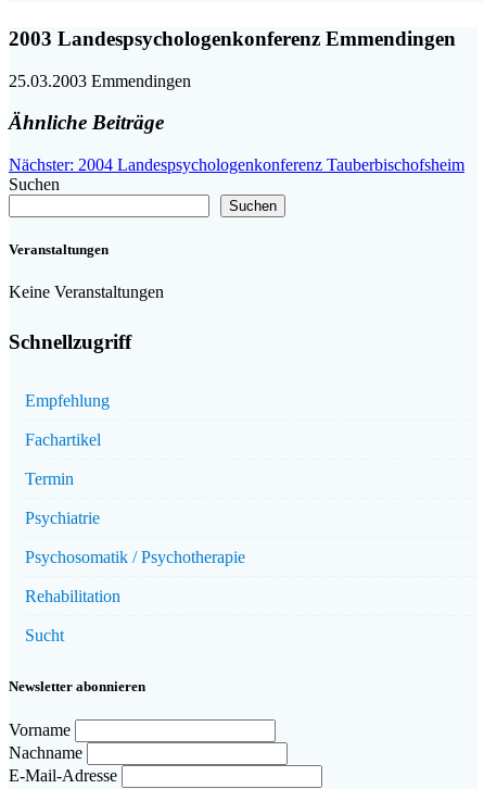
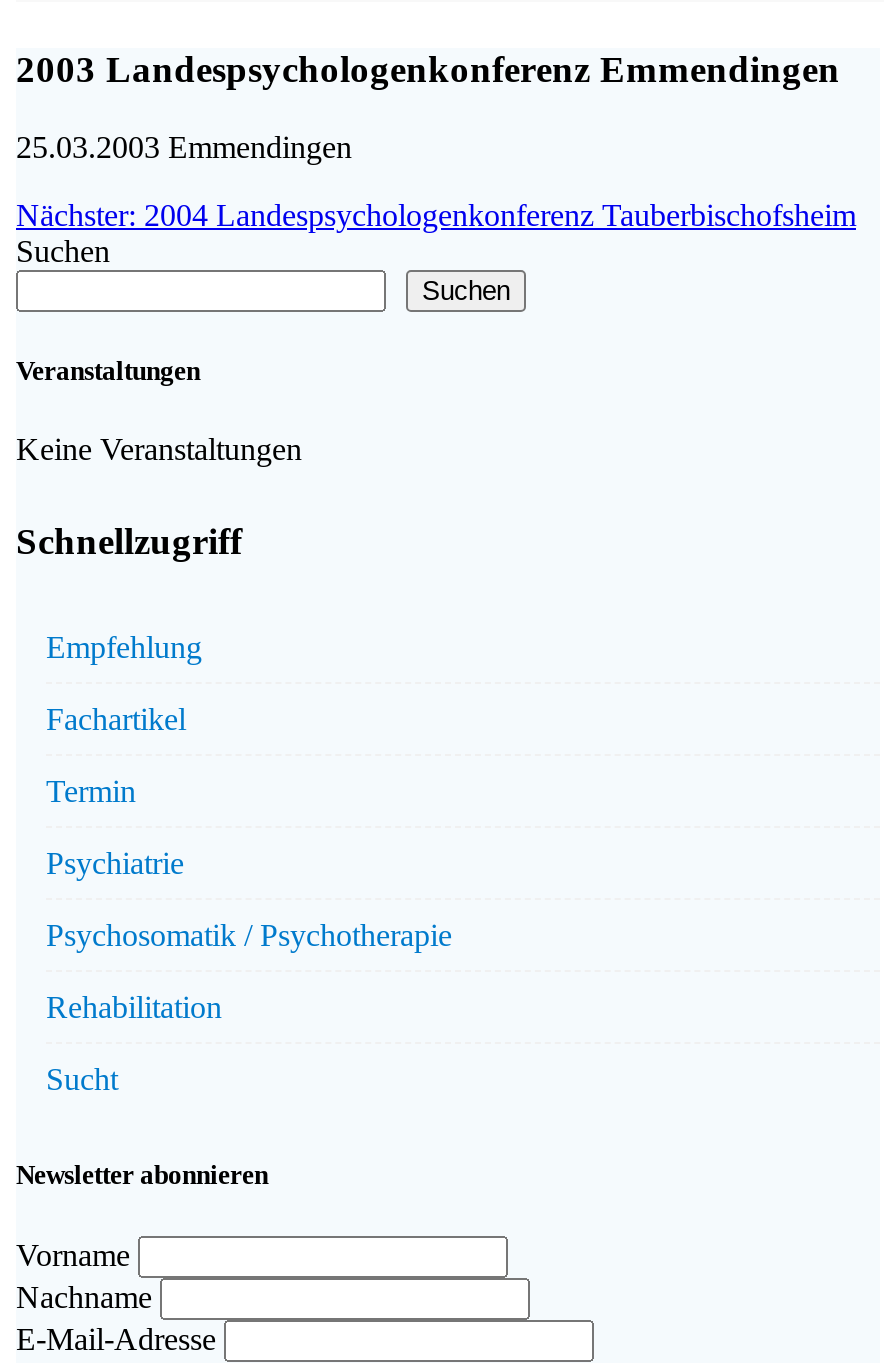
- Ähnliche Beiträge
